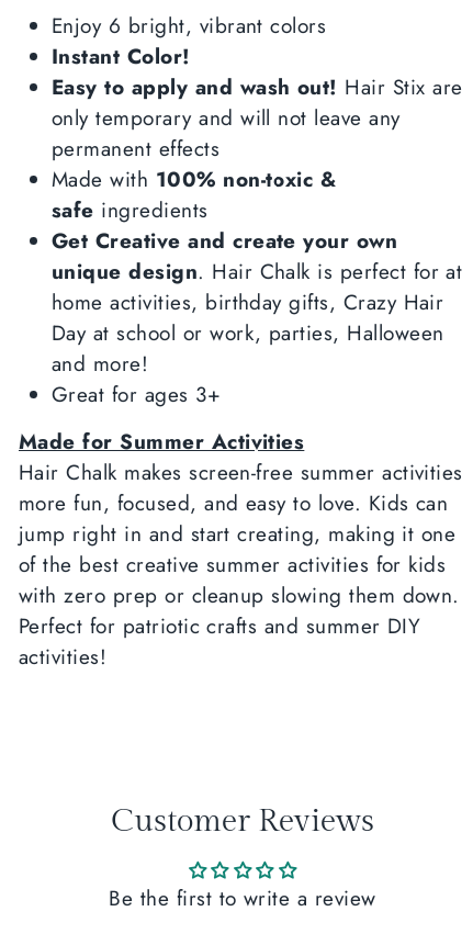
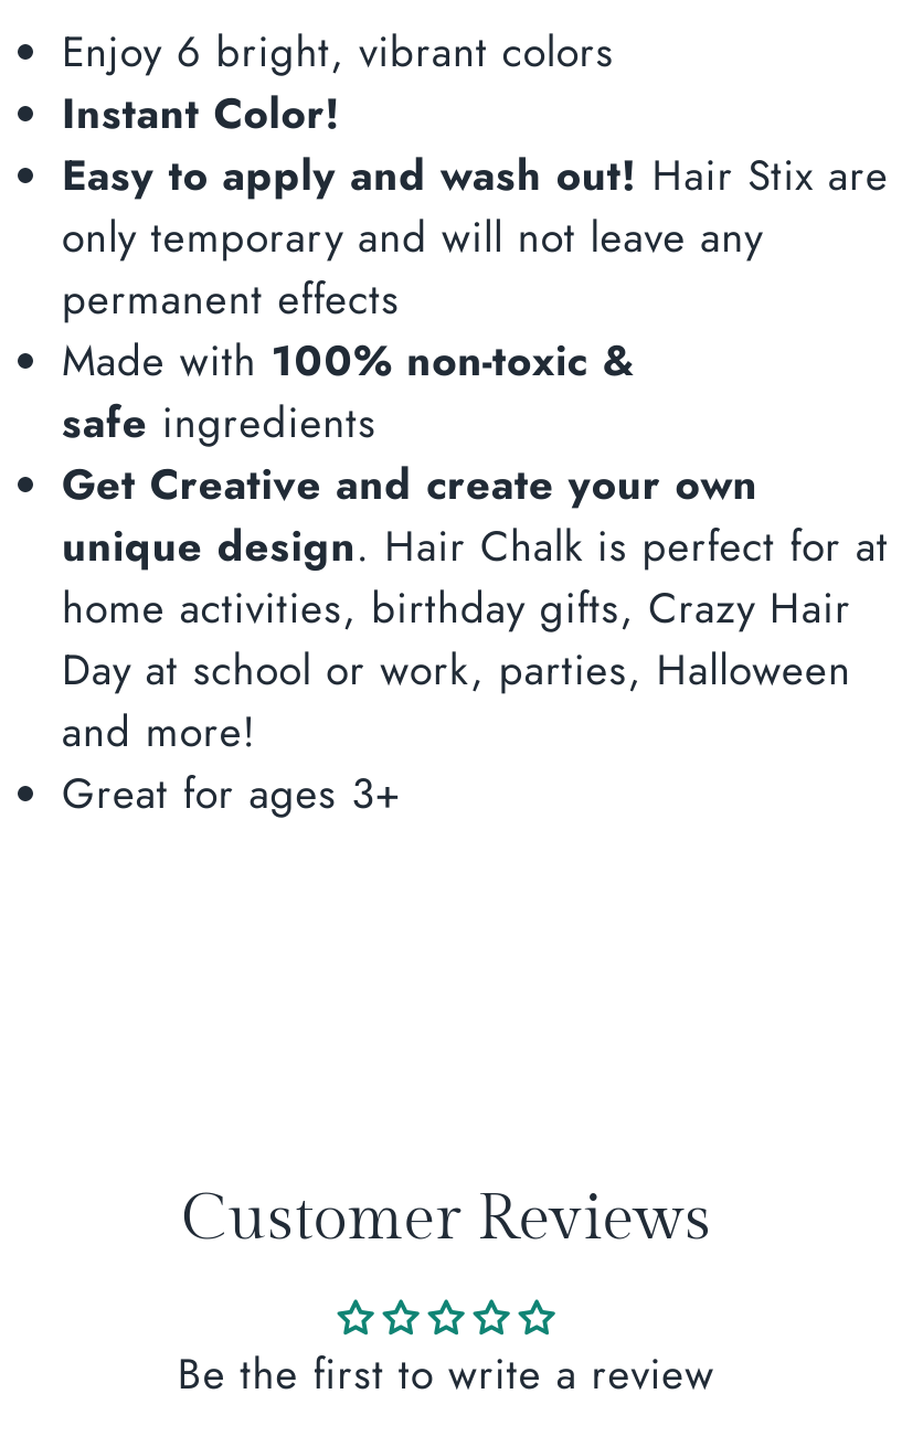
- Made for Summer Activities
- Hair Chalk makes screen-free summer activities
- more fun, focused, and easy to love. Kids can
- jump right in and start creating, making it one
- of the best creative summer activities for kids
- with zero prep or cleanup slowing them down.
- Perfect for patriotic crafts and summer DIY
- activities!
